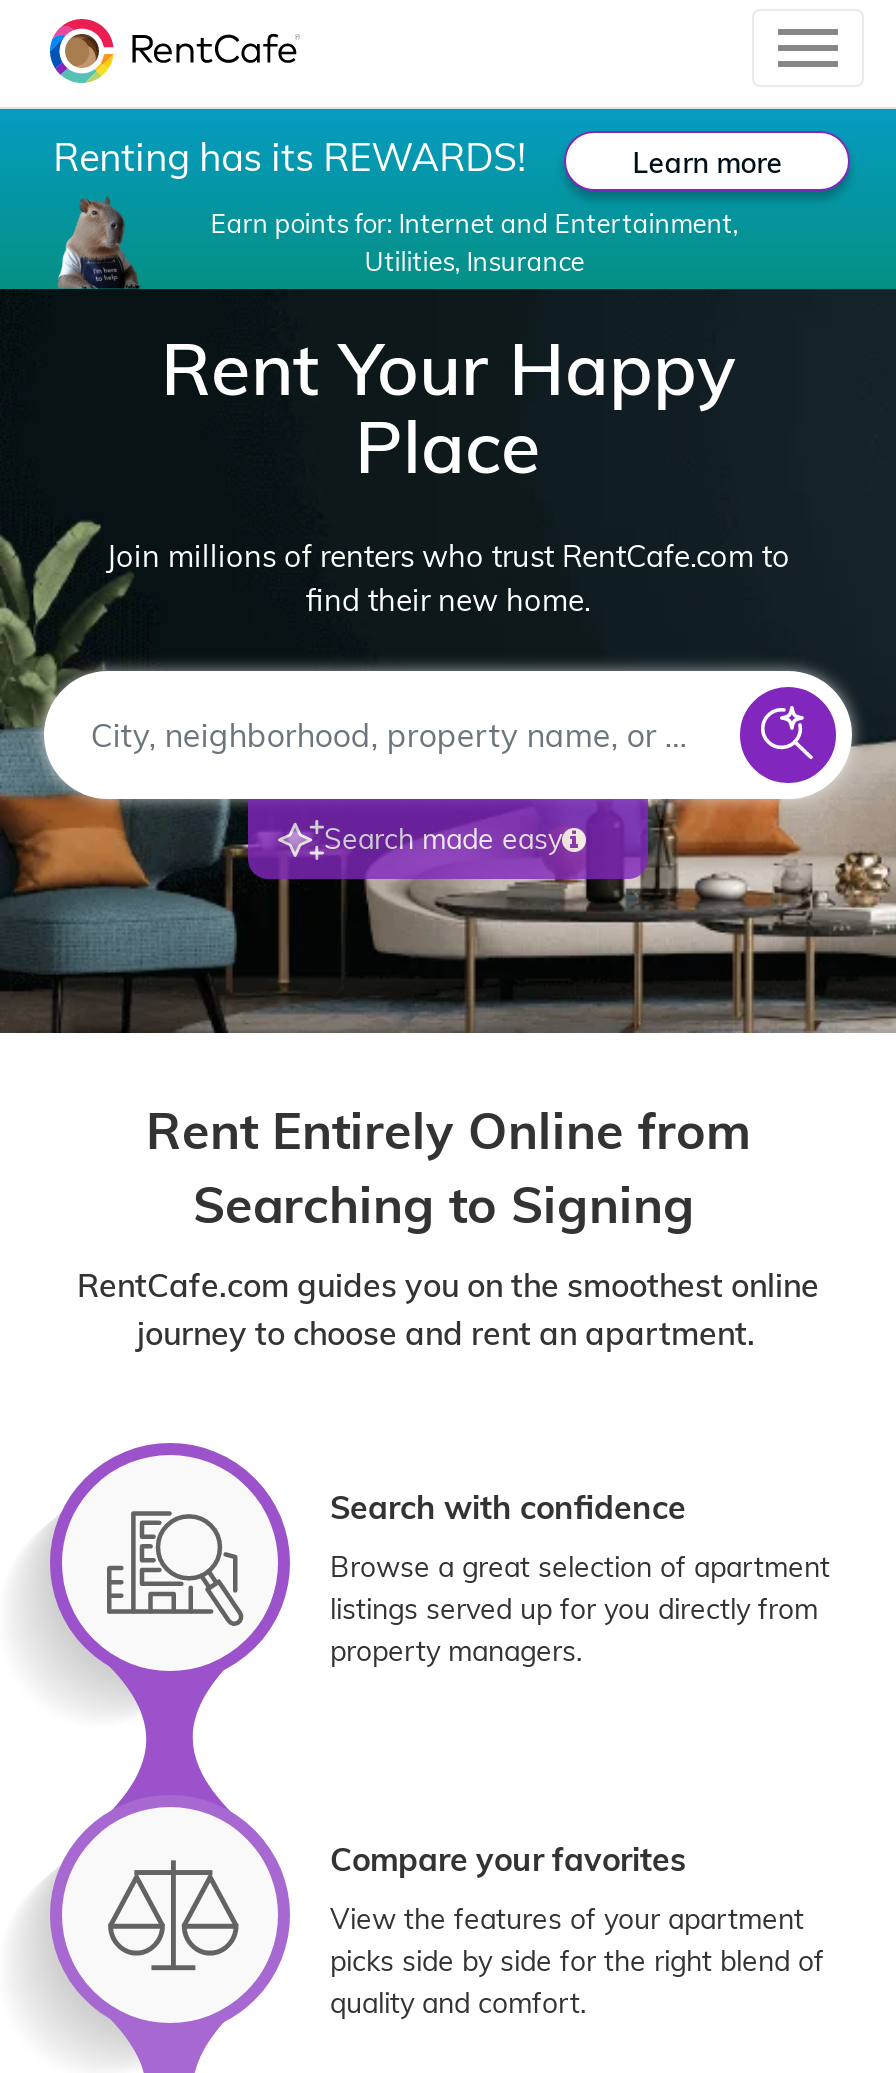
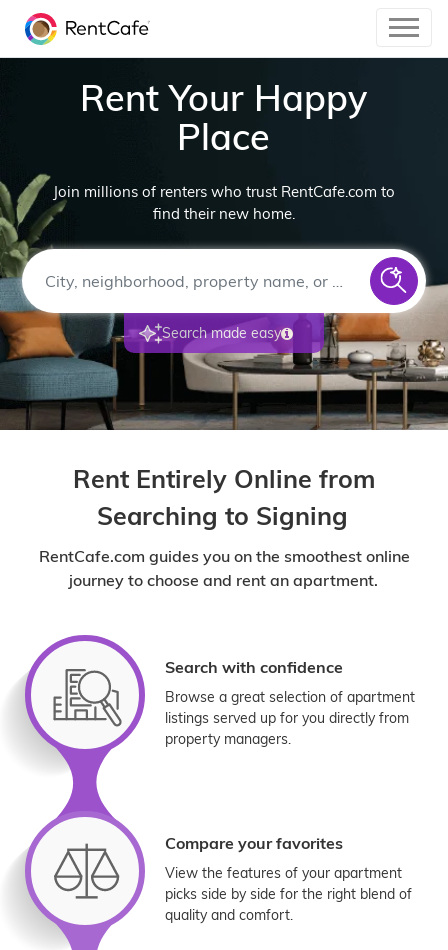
- [image]
- Renting has its REWARDS!
- Earn points for: Internet and Entertainment,
- Utilities, Insurance

- Learn more
